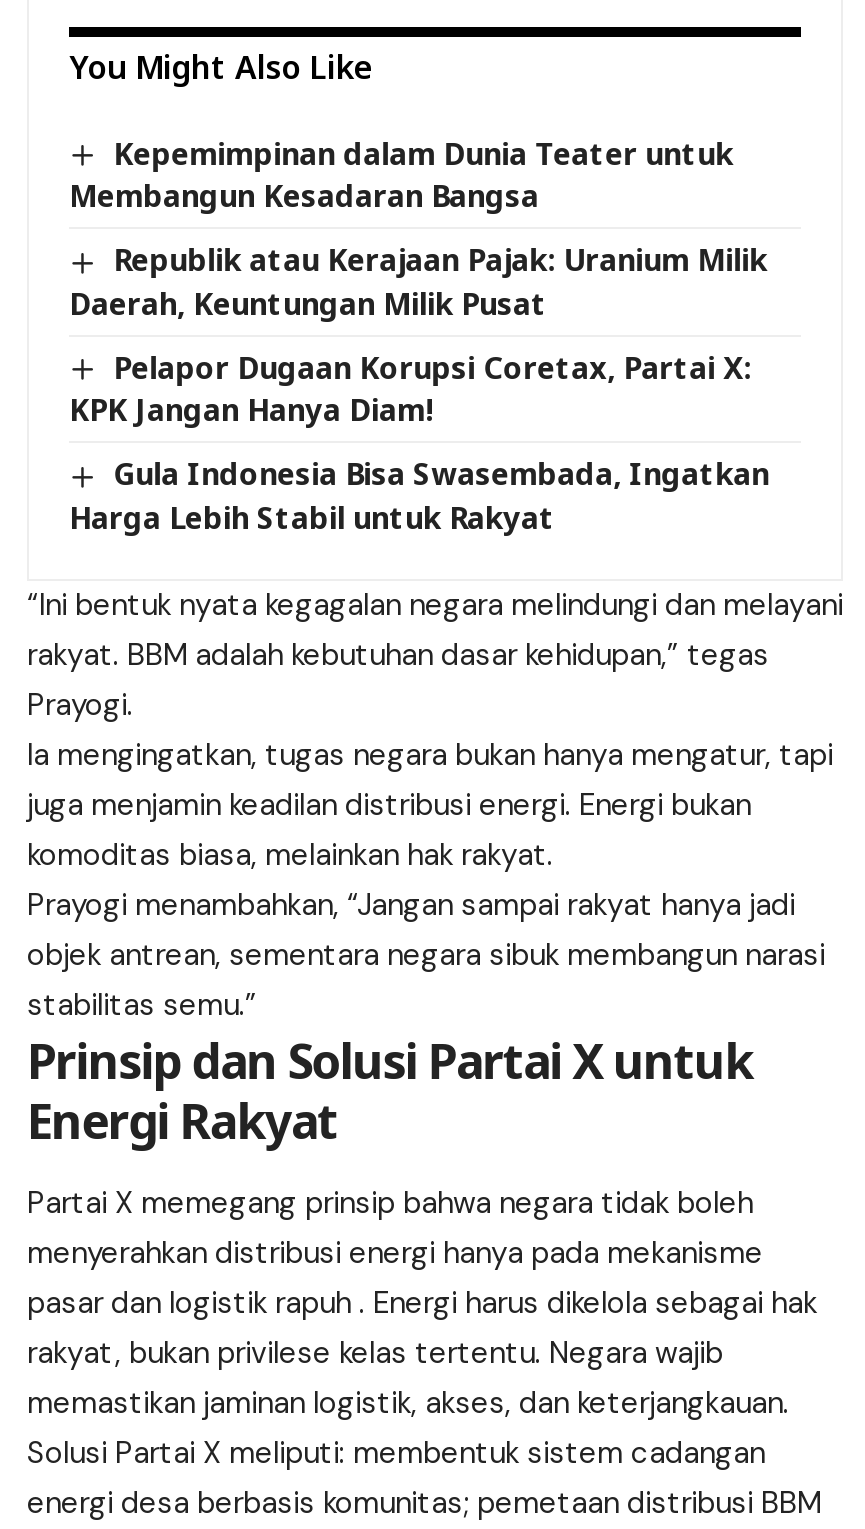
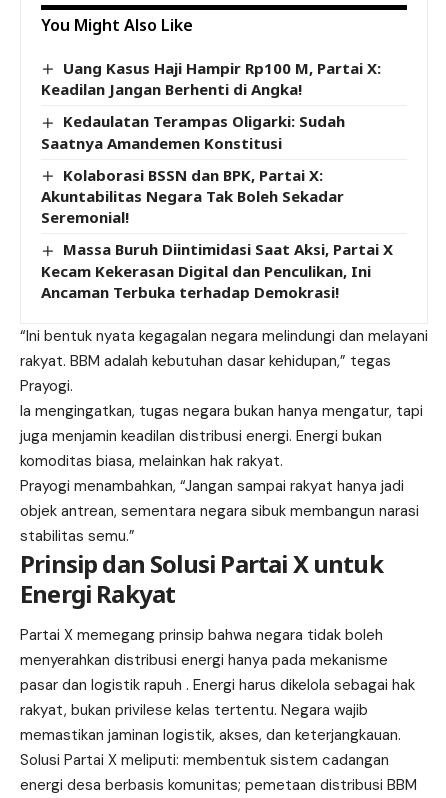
- Kepemimpinan dalam Dunia Teater untuk
- Membangun Kesadaran Bangsa
+ Uang Kasus Haji Hampir Rp100 M, Partai X:
+ Keadilan Jangan Berhenti di Angka!

- Republik atau Kerajaan Pajak: Uranium Milik
- Daerah, Keuntungan Milik Pusat
+ Kedaulatan Terampas Oligarki: Sudah
+ Saatnya Amandemen Konstitusi

- Pelapor Dugaan Korupsi Coretax, Partai X:
- KPK Jangan Hanya Diam!
+ Kolaborasi BSSN dan BPK, Partai X:
+ Akuntabilitas Negara Tak Boleh Sekadar
+ Seremonial!

- Gula Indonesia Bisa Swasembada, Ingatkan
- Harga Lebih Stabil untuk Rakyat
+ Massa Buruh Diintimidasi Saat Aksi, Partai X
+ Kecam Kekerasan Digital dan Penculikan, Ini
+ Ancaman Terbuka terhadap Demokrasi!
